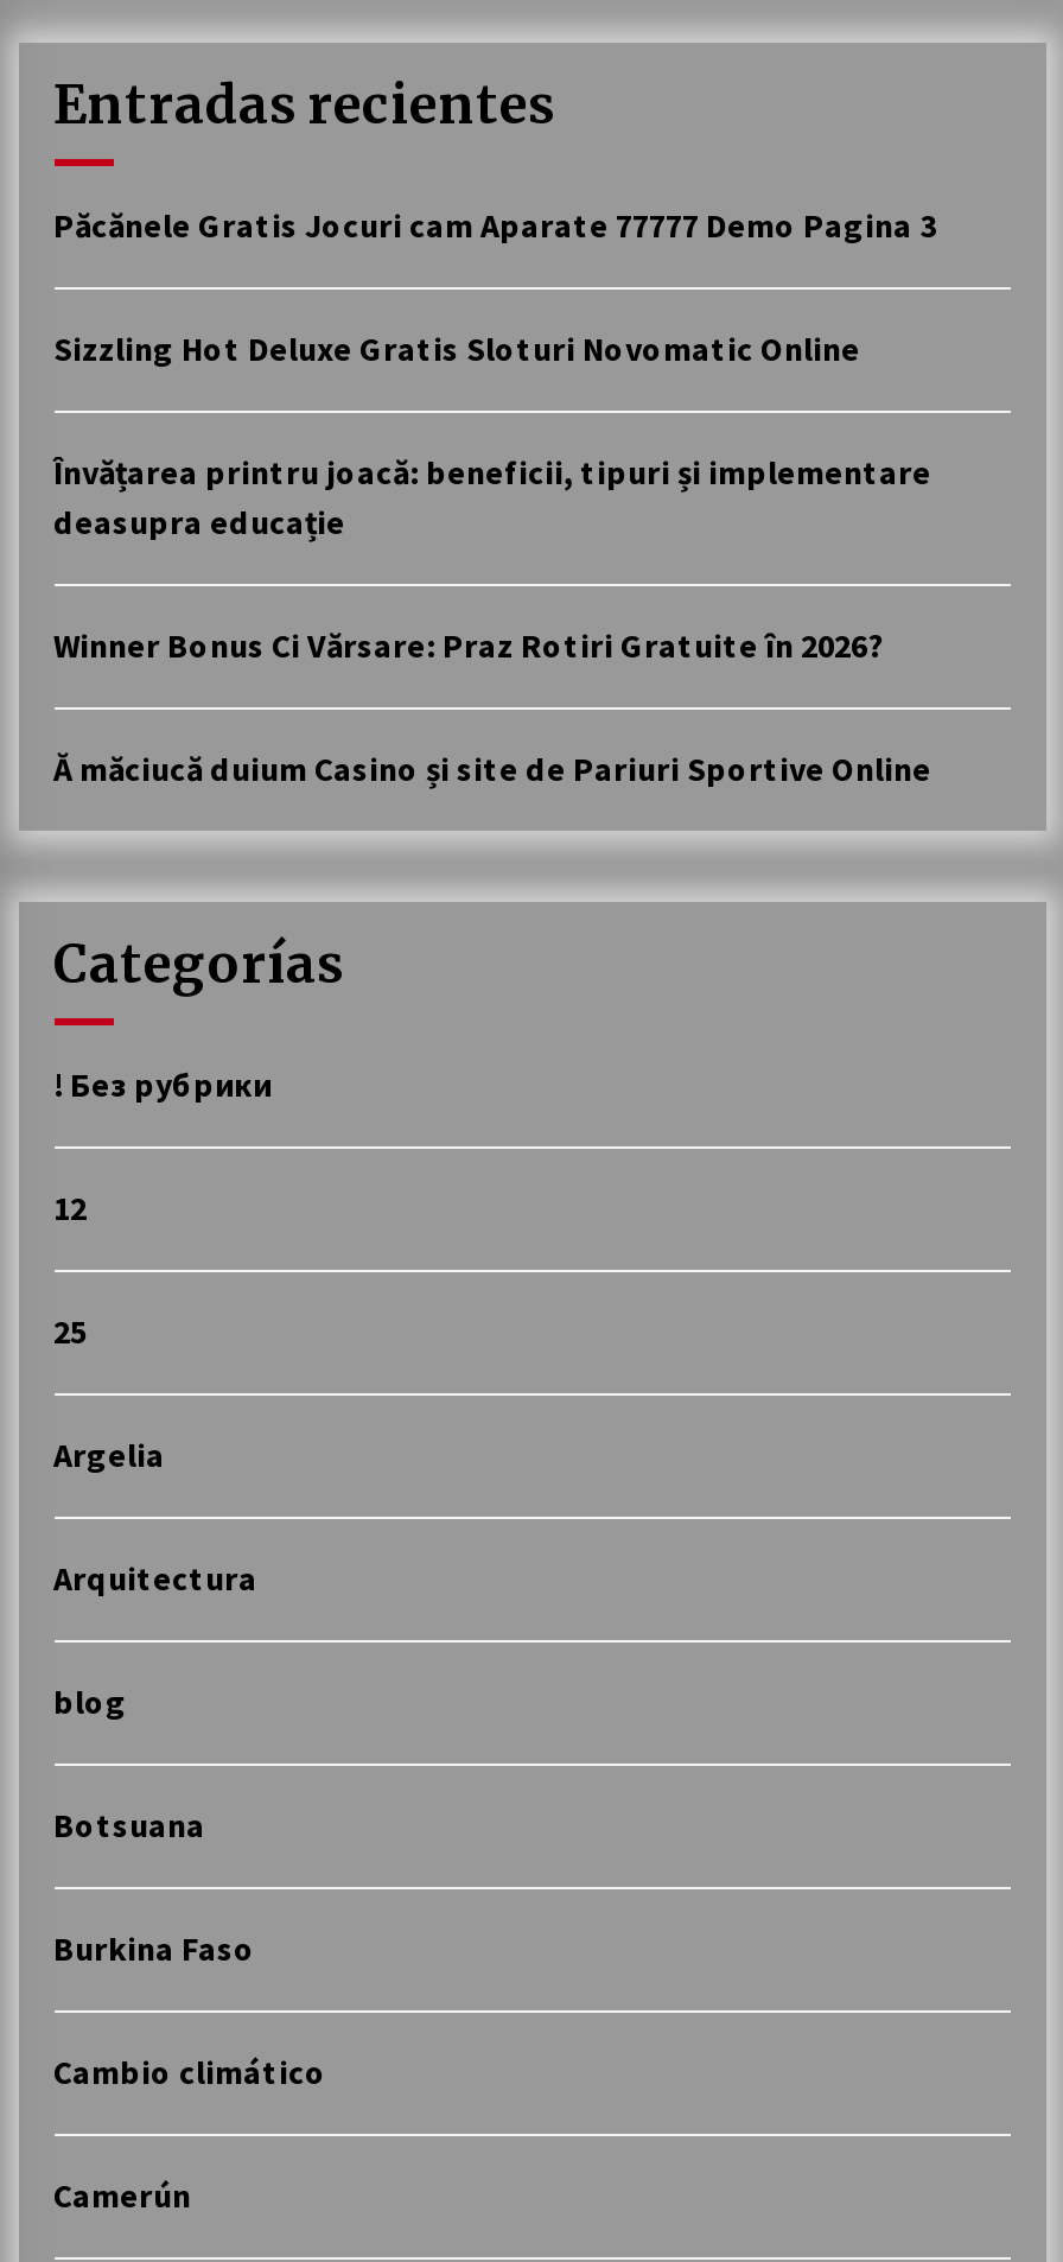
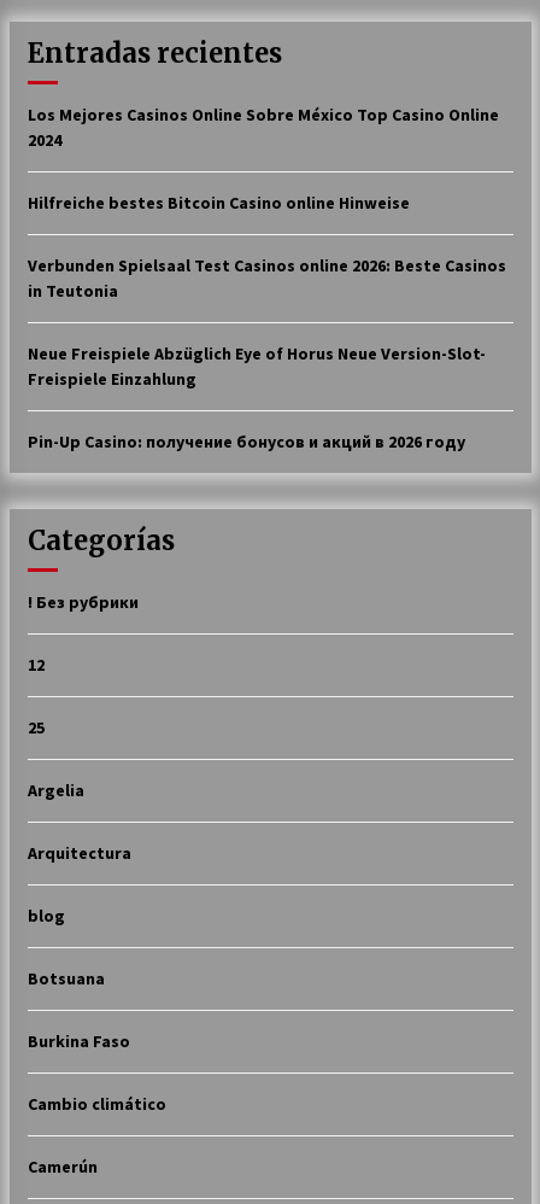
- Păcănele Gratis Jocuri cam Aparate 77777 Demo Pagina 3
+ Los Mejores Casinos Online Sobre México Top Casino Online
+ 2024

- Sizzling Hot Deluxe Gratis Sloturi Novomatic Online
+ Hilfreiche bestes Bitcoin Casino online Hinweise

- Învățarea printru joacă: beneficii, tipuri și implementare
- deasupra educație
+ Verbunden Spielsaal Test Casinos online 2026: Beste Casinos
+ in Teutonia

- Winner Bonus Ci Vărsare: Praz Rotiri Gratuite în 2026?
+ Neue Freispiele Abzüglich Eye of Horus Neue Version-Slot-
+ Freispiele Einzahlung

- Ă măciucă duium Casino și site de Pariuri Sportive Online
+ Pin-Up Casino: получение бонусов и акций в 2026 году
